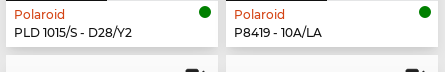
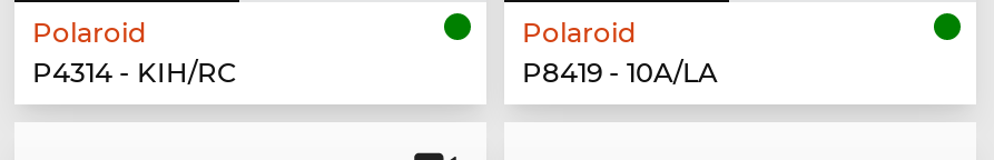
- PLD 1015/S - D28/Y2
+ P4314 - KIH/RC
